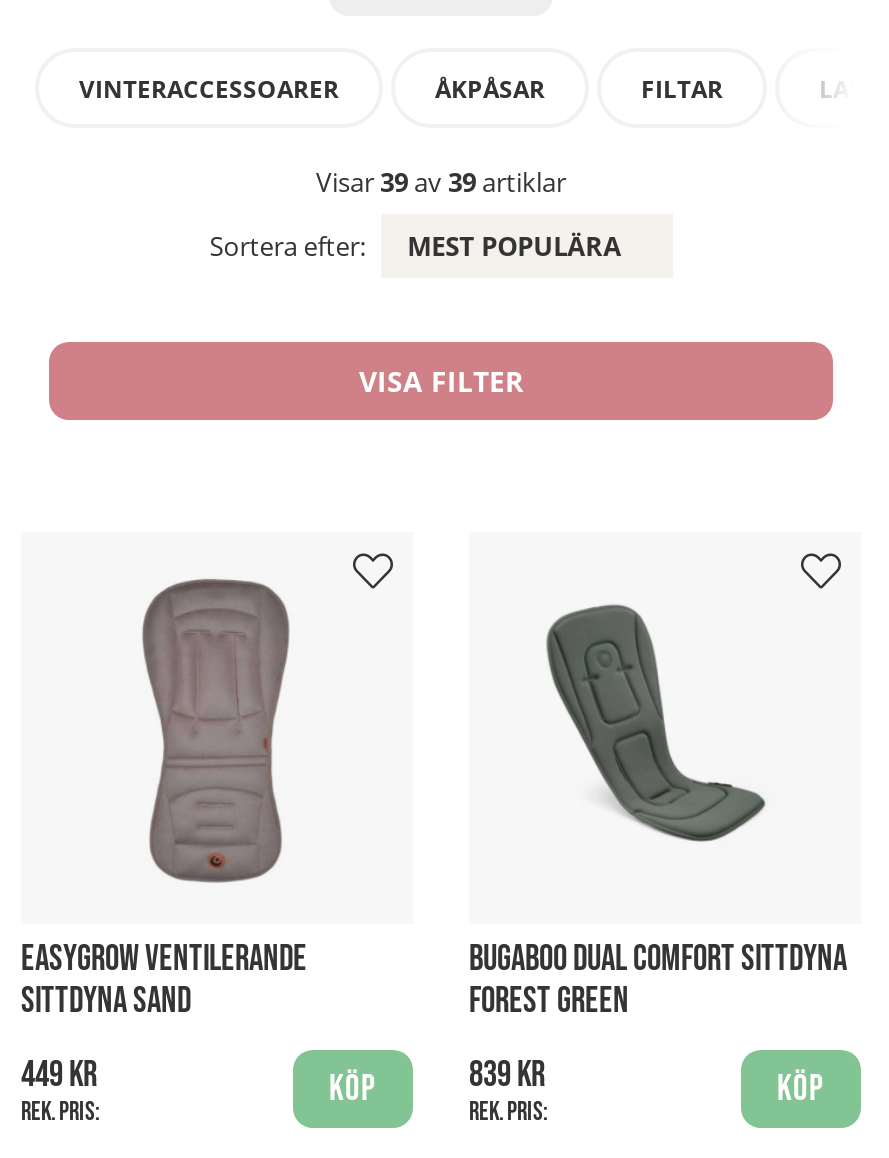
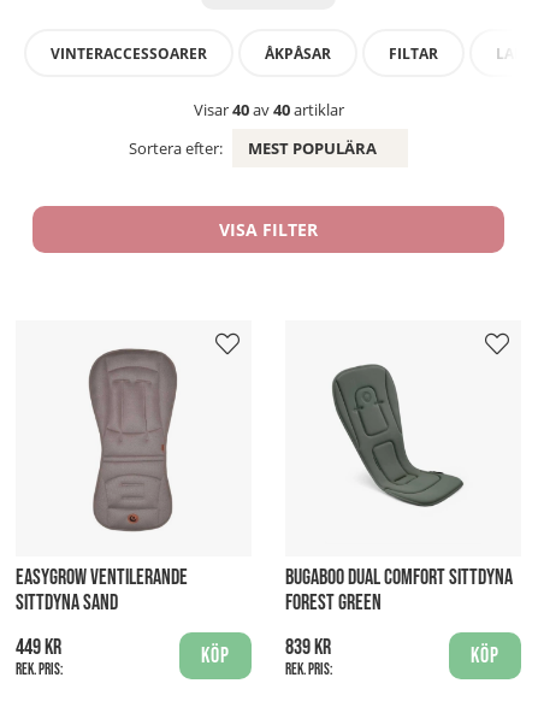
- Visar 39 av 39 artiklar
+ Visar 40 av 40 artiklar
